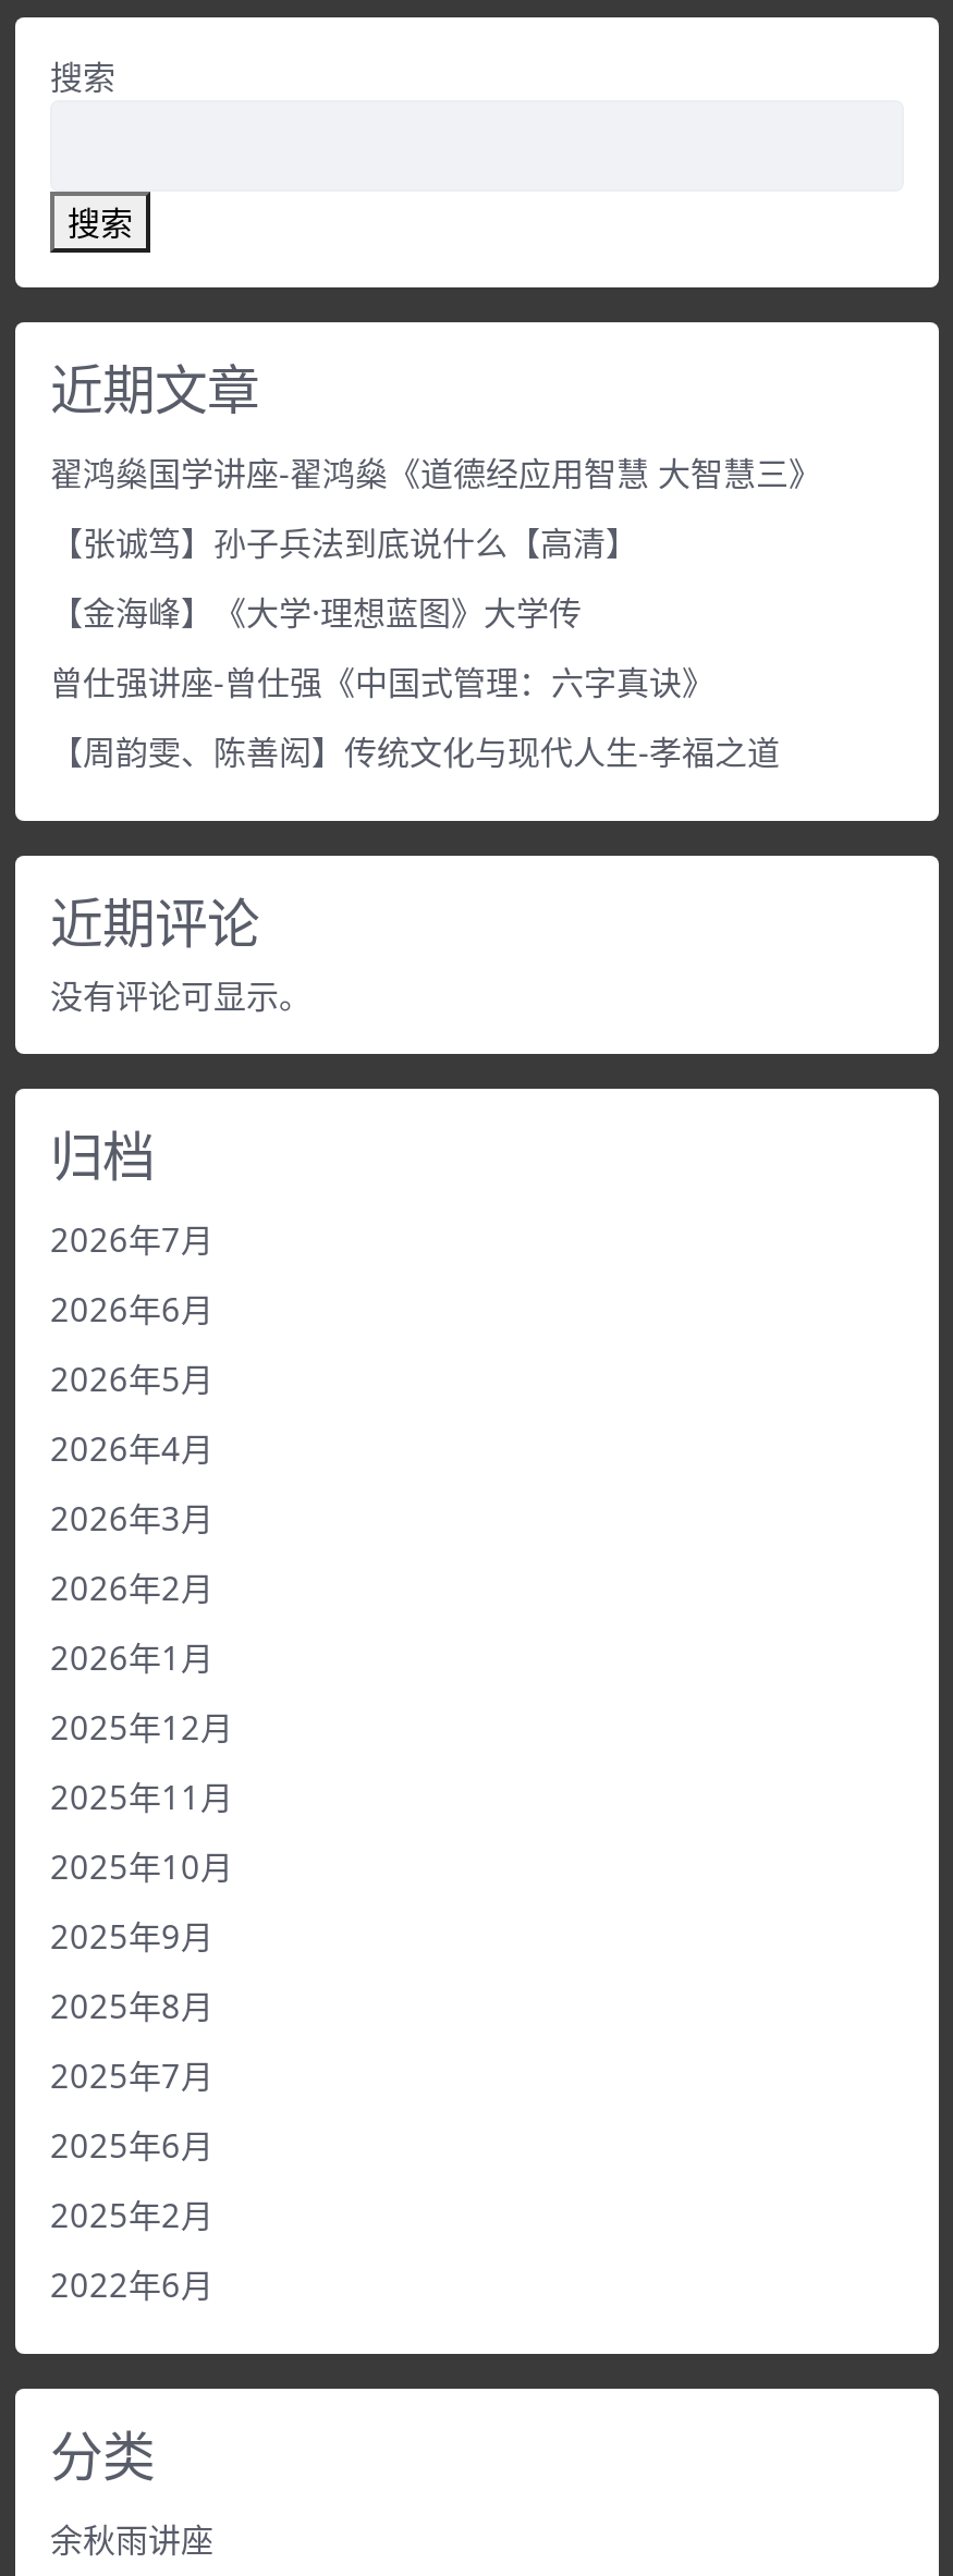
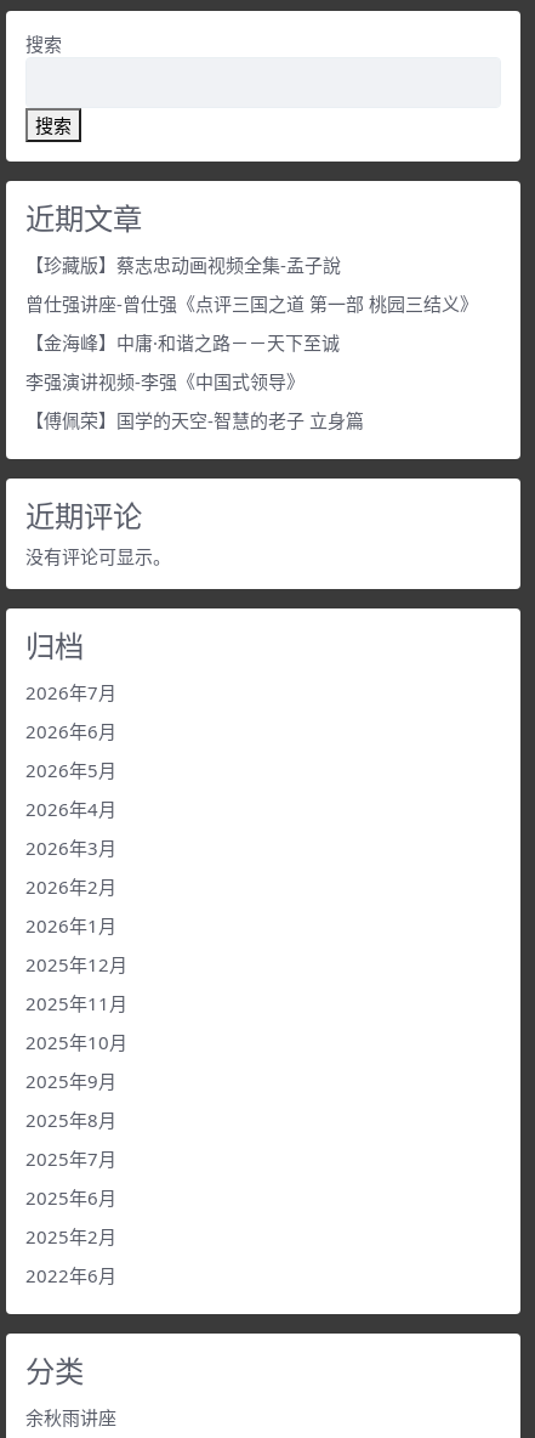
- 翟鸿燊国学讲座-翟鸿燊《道德经应用智慧 大智慧三》
+ 【珍藏版】蔡志忠动画视频全集-孟子說

- 【张诚笃】孙子兵法到底说什么【高清】
+ 曾仕强讲座-曾仕强《点评三国之道 第一部 桃园三结义》

- 【金海峰】《大学·理想蓝图》大学传
+ 【金海峰】中庸·和谐之路－－天下至诚

- 曾仕强讲座-曾仕强《中国式管理：六字真诀》
+ 李强演讲视频-李强《中国式领导》

- 【周韵雯、陈善闳】传统文化与现代人生-孝福之道
+ 【傅佩荣】国学的天空-智慧的老子 立身篇
